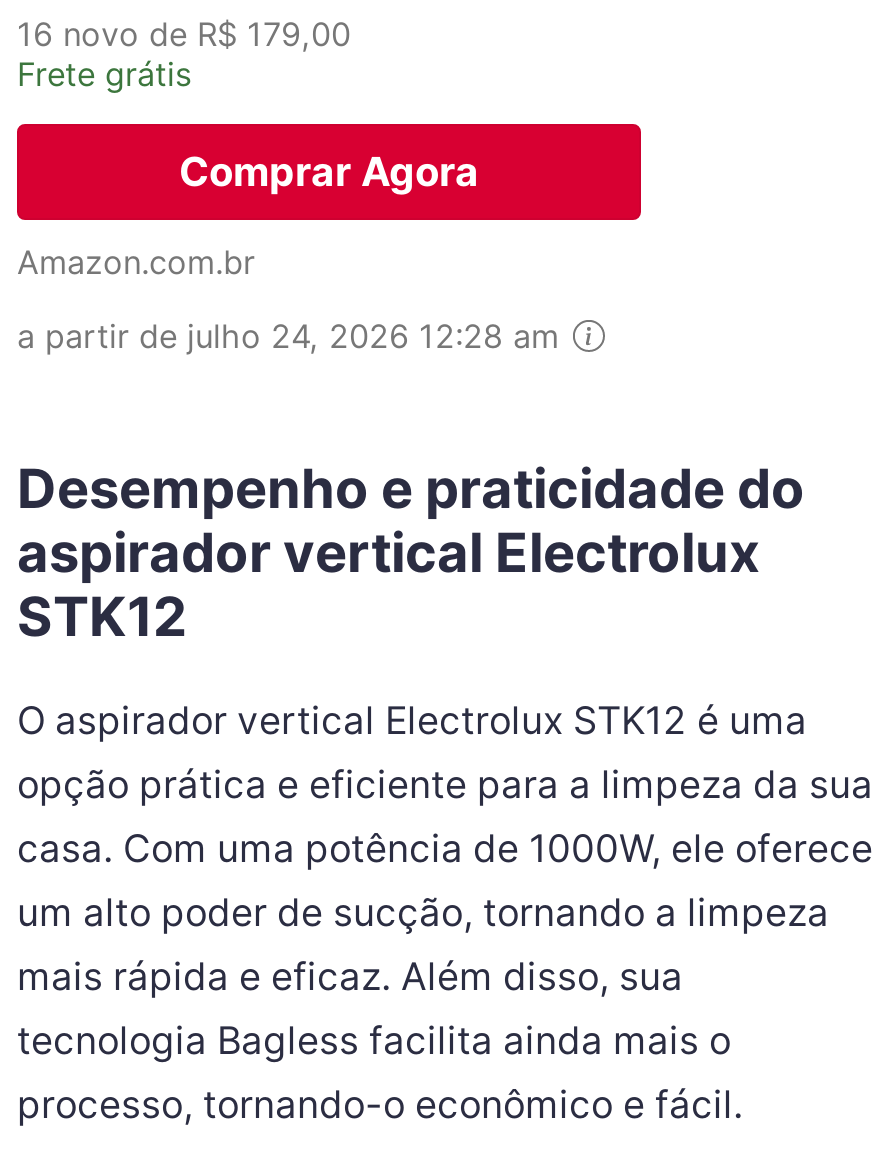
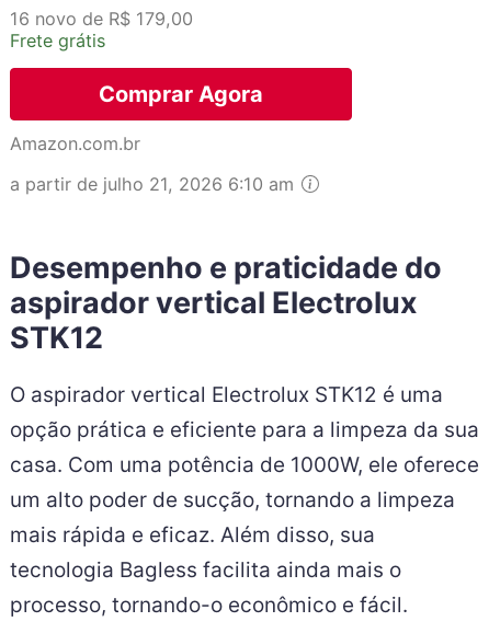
- a partir de julho 24, 2026 12:28 am
+ a partir de julho 21, 2026 6:10 am
